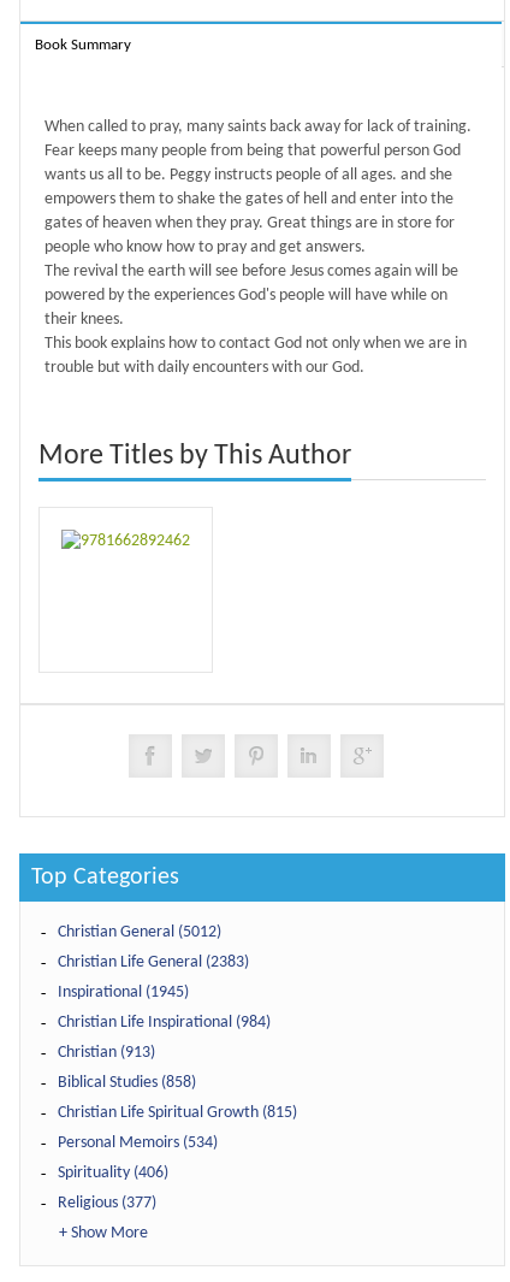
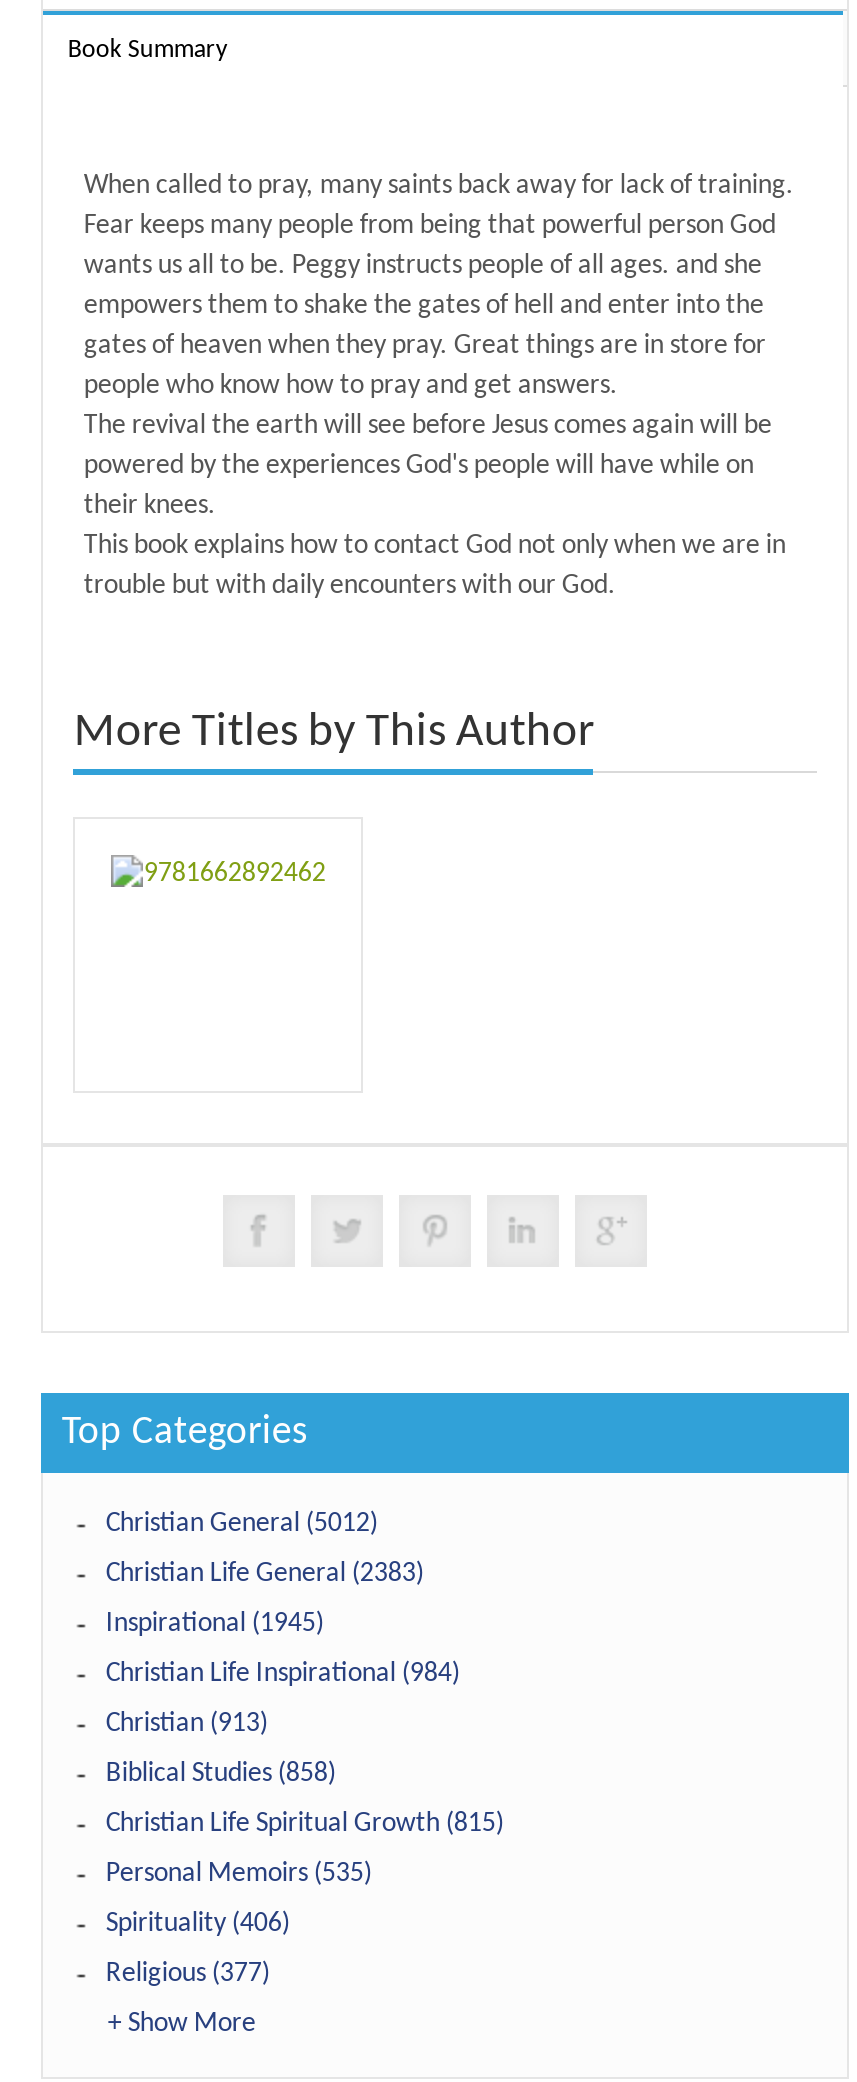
- Personal Memoirs (534)
+ Personal Memoirs (535)
